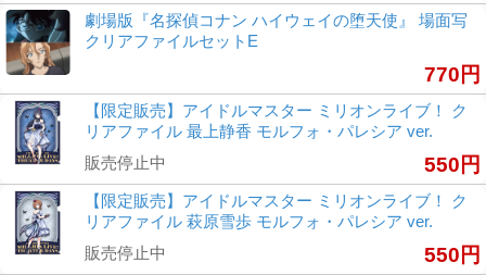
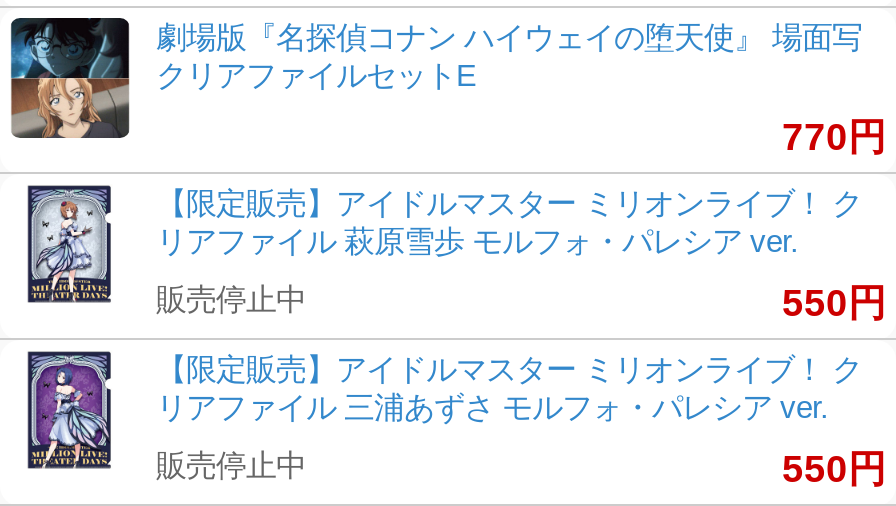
- [image]
+ [image]

- リアファイル 最上静香 モルフォ・パレシア ver.

- [image]
+ [image]

moved up: リアファイル 萩原雪歩 モルフォ・パレシア ver.

+ リアファイル 三浦あずさ モルフォ・パレシア ver.
